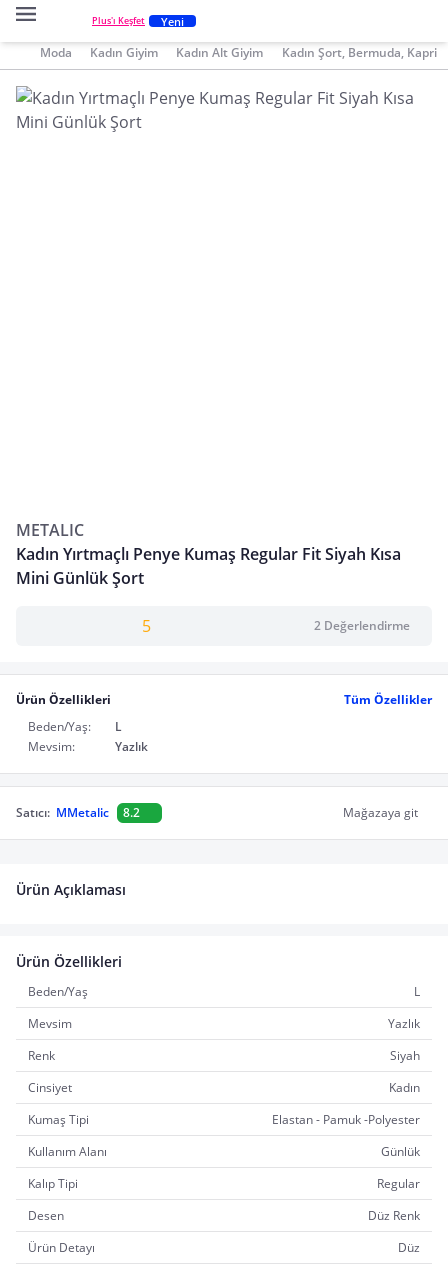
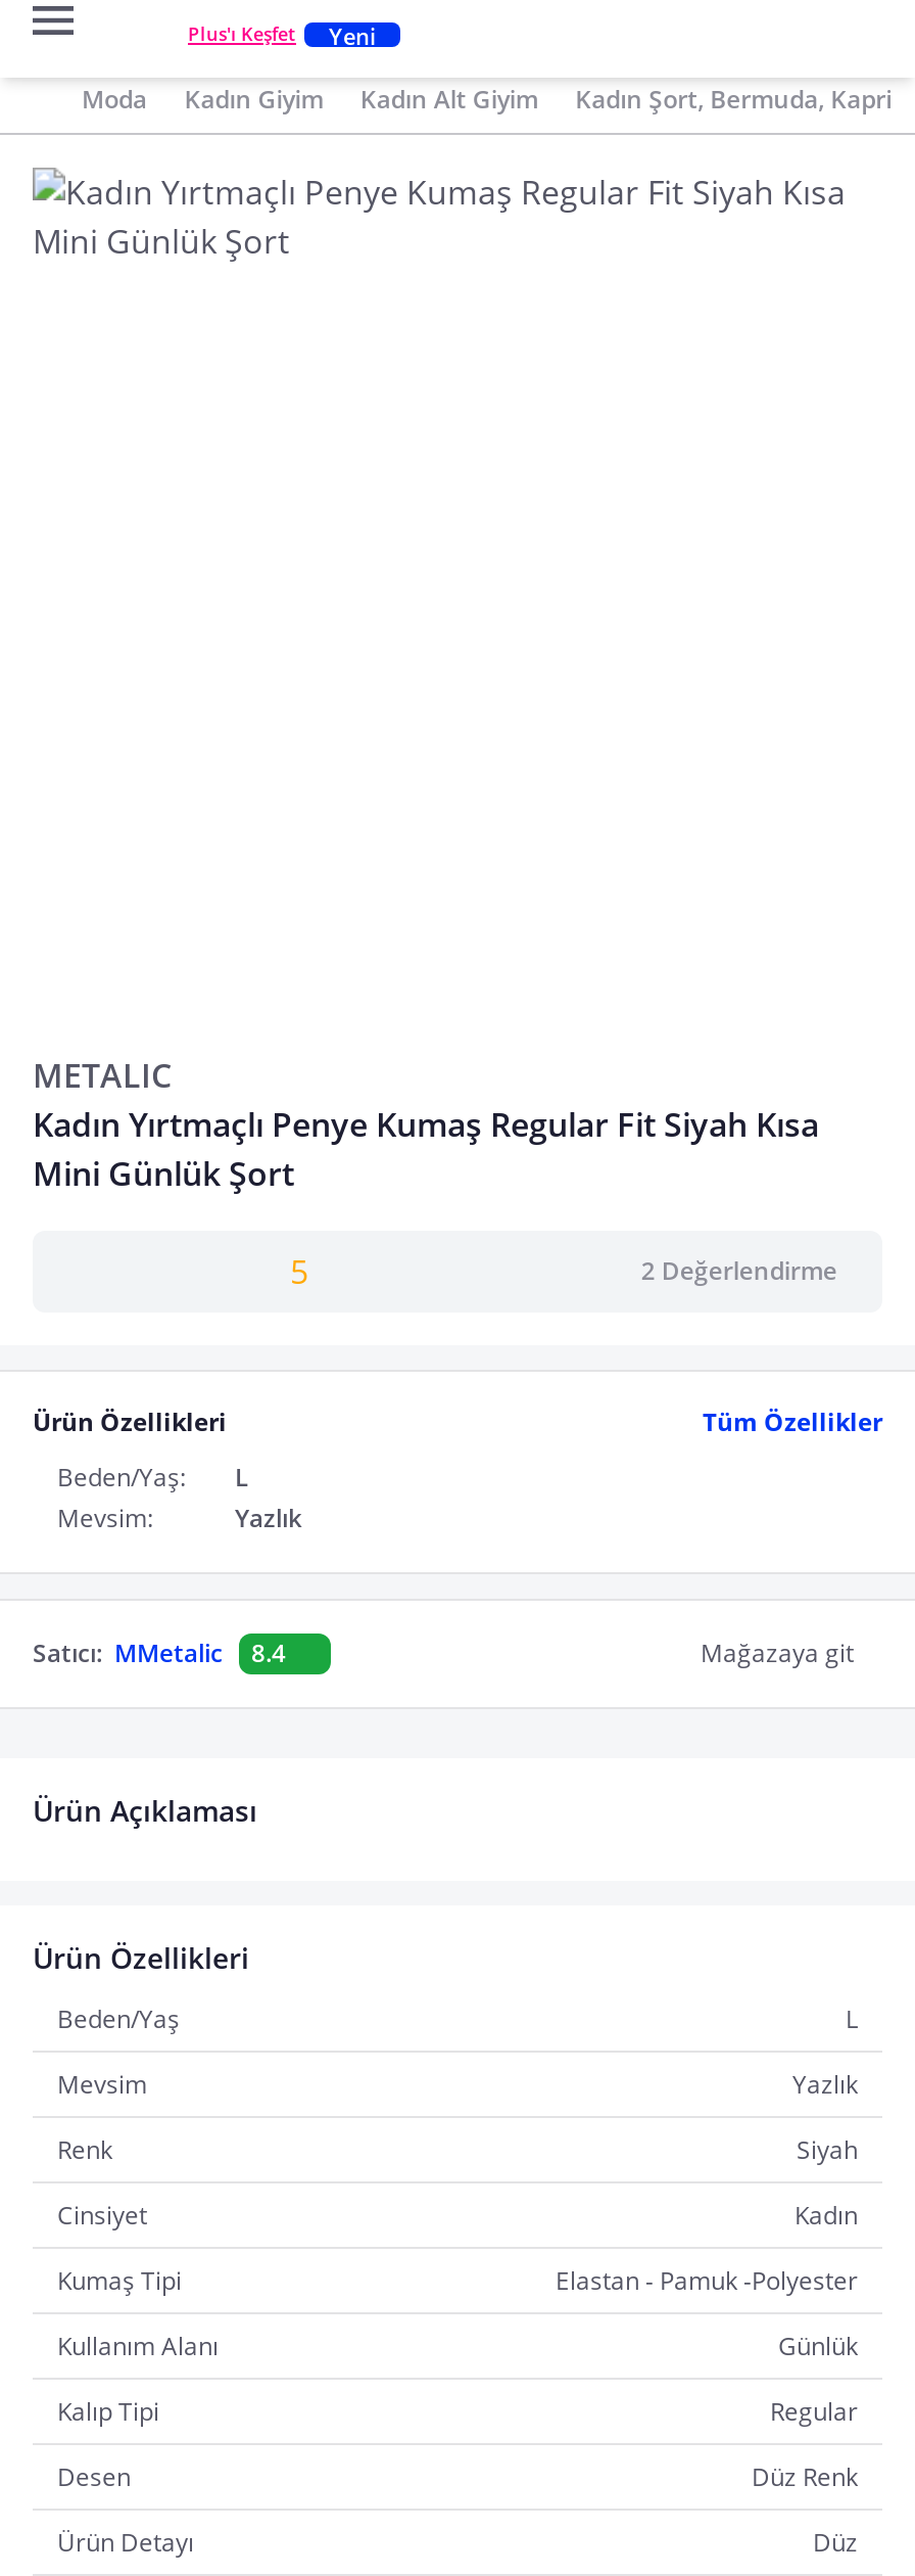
- Satıcı: MMetalic 8.2
+ Satıcı: MMetalic 8.4
